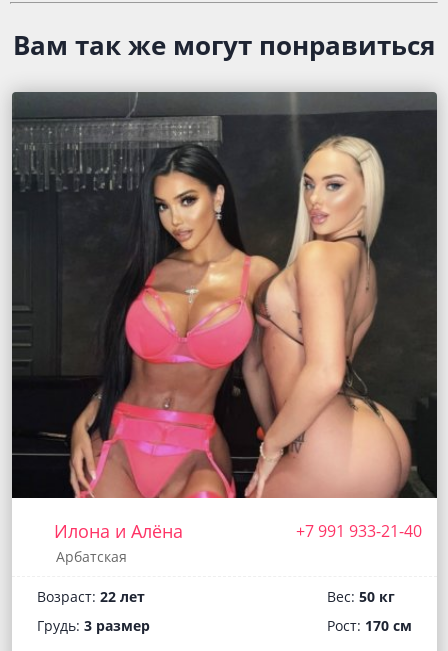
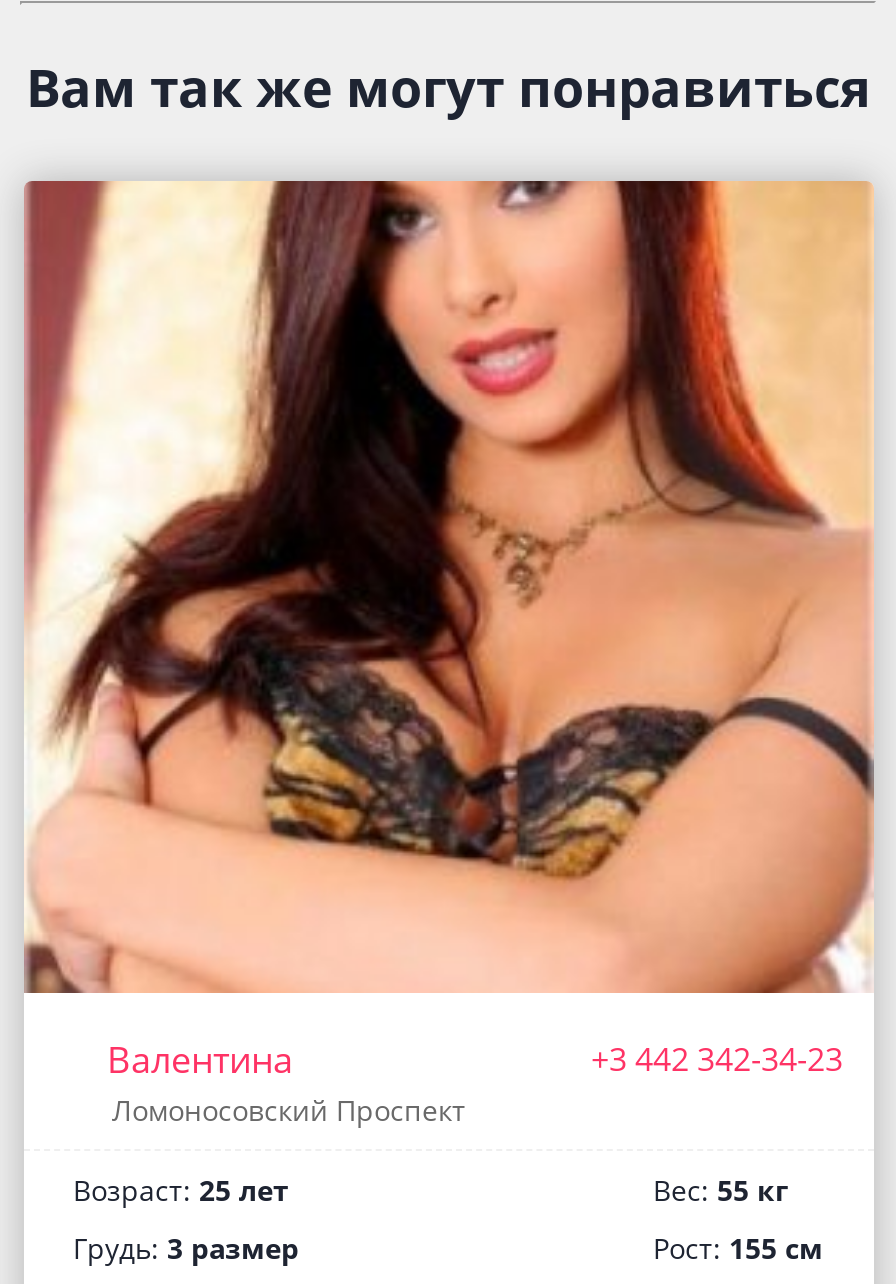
- [image]
- Илона и Алёна
- +7 991 933-21-40
- Арбатская
+ [image]
+ Валентина
+ +3 442 342-34-23
+ Ломоносовский Проспект

- Возраст: 22 лет
+ Возраст: 25 лет

- Вес: 50 кг
+ Вес: 55 кг

- Рост: 170 см
+ Рост: 155 см
